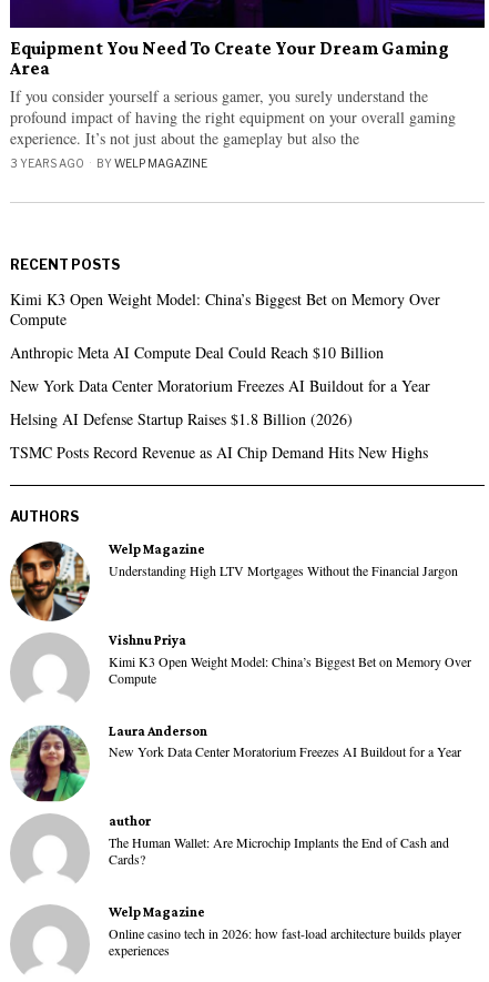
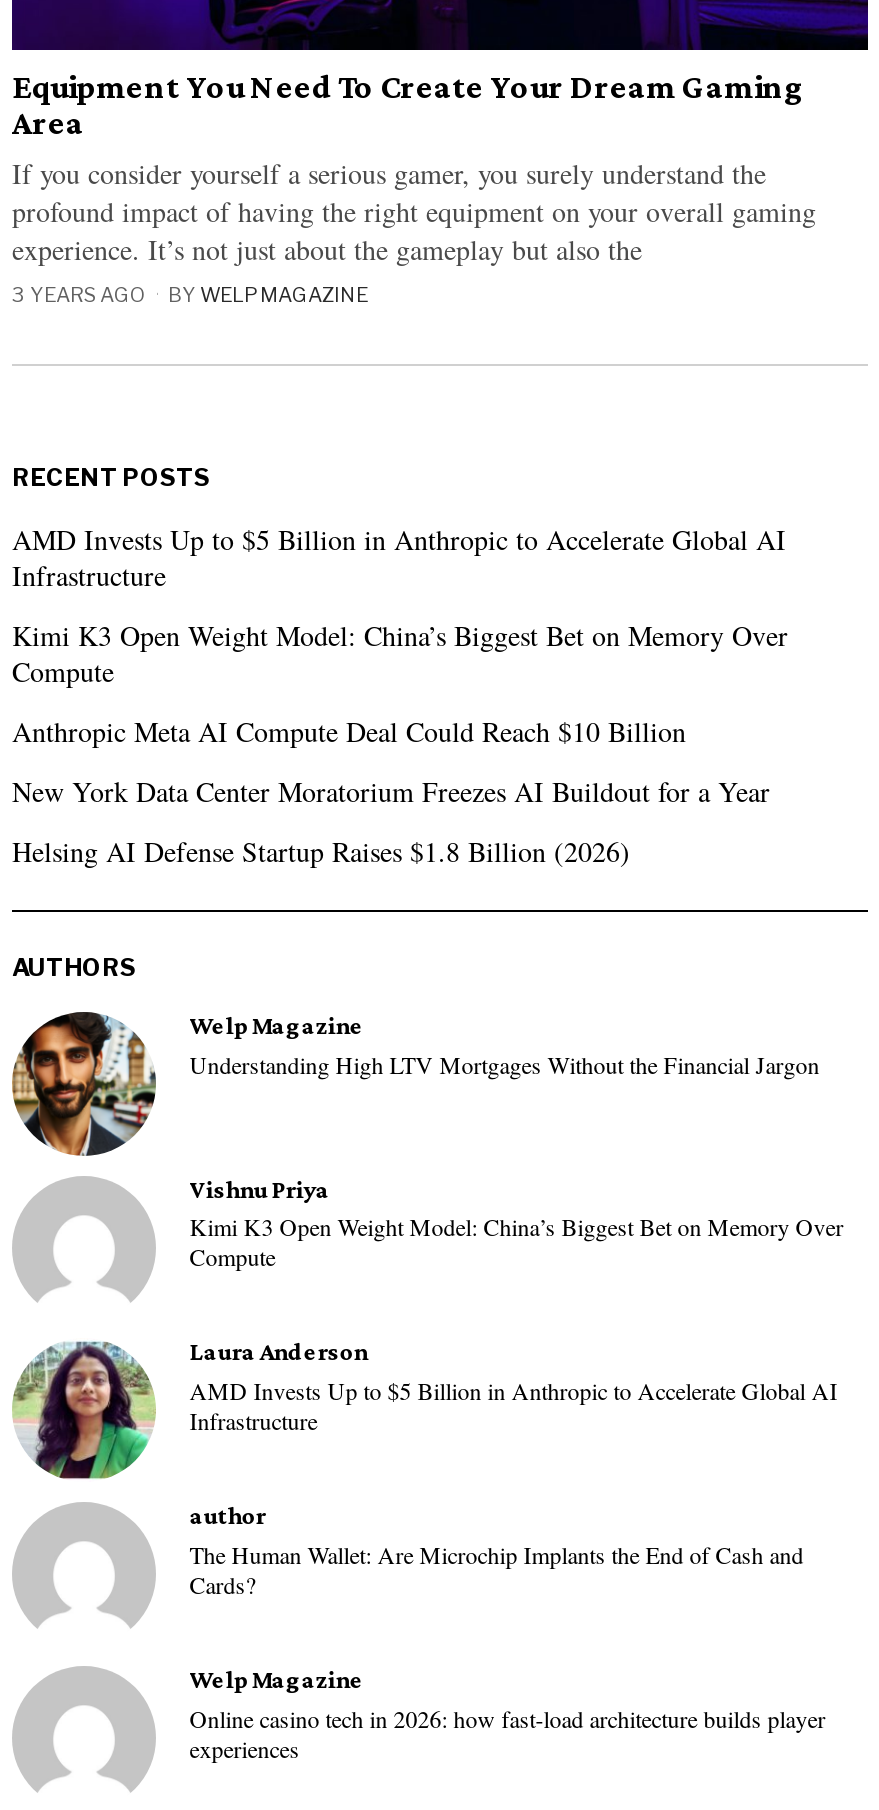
+ AMD Invests Up to $5 Billion in Anthropic to Accelerate Global AI
+ Infrastructure

moved down: Kimi K3 Open Weight Model: China’s Biggest Bet on Memory Over | Compute | Anthropic Meta AI Compute Deal Could Reach $10 Billion | New York Data Center Moratorium Freezes AI Buildout for a Year | Helsing AI Defense Startup Raises $1.8 Billion (2026)

- TSMC Posts Record Revenue as AI Chip Demand Hits New Highs

- New York Data Center Moratorium Freezes AI Buildout for a Year
+ AMD Invests Up to $5 Billion in Anthropic to Accelerate Global AI
+ Infrastructure
